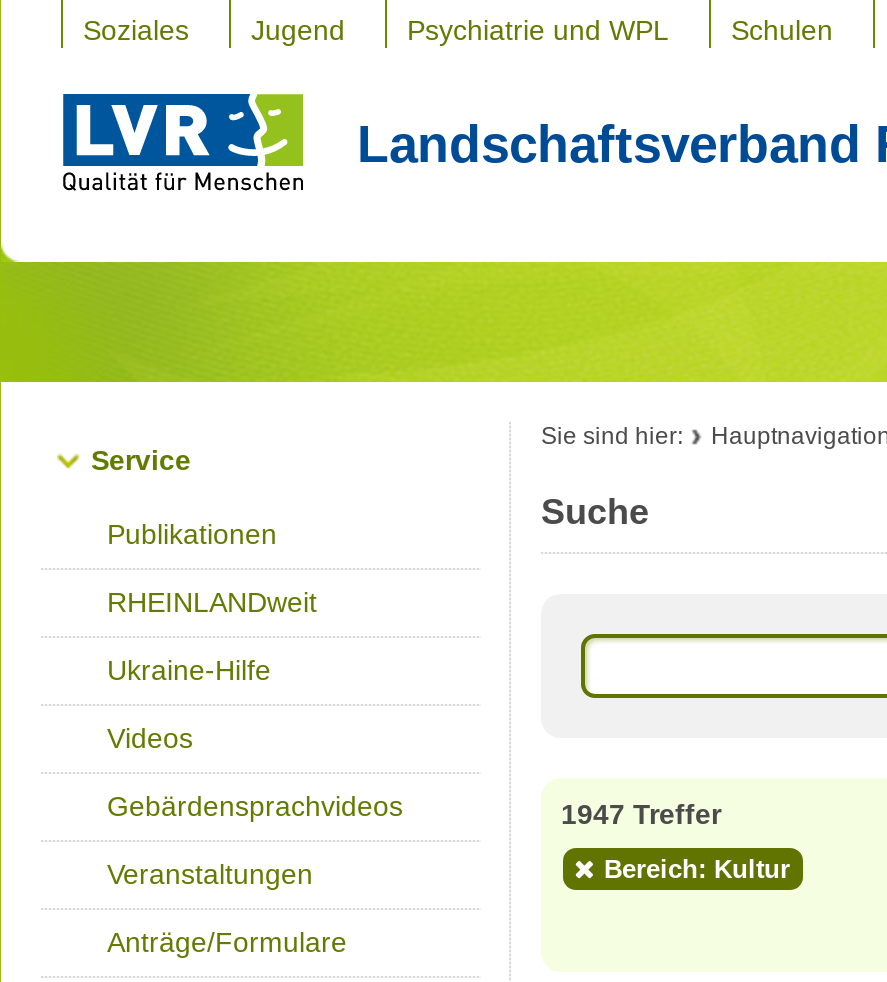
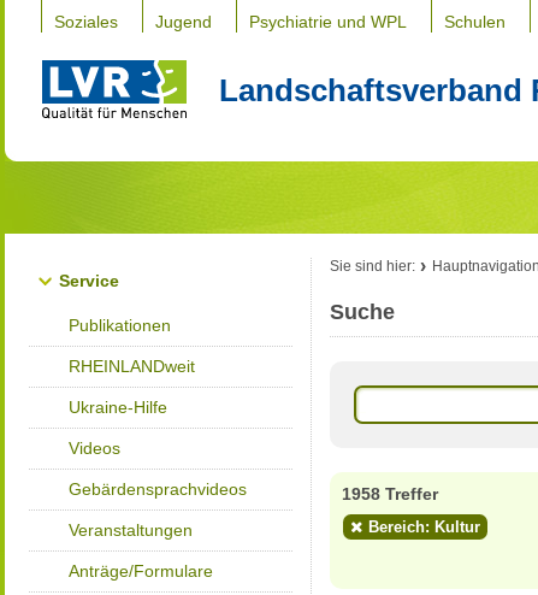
- 1947 Treffer
+ 1958 Treffer
